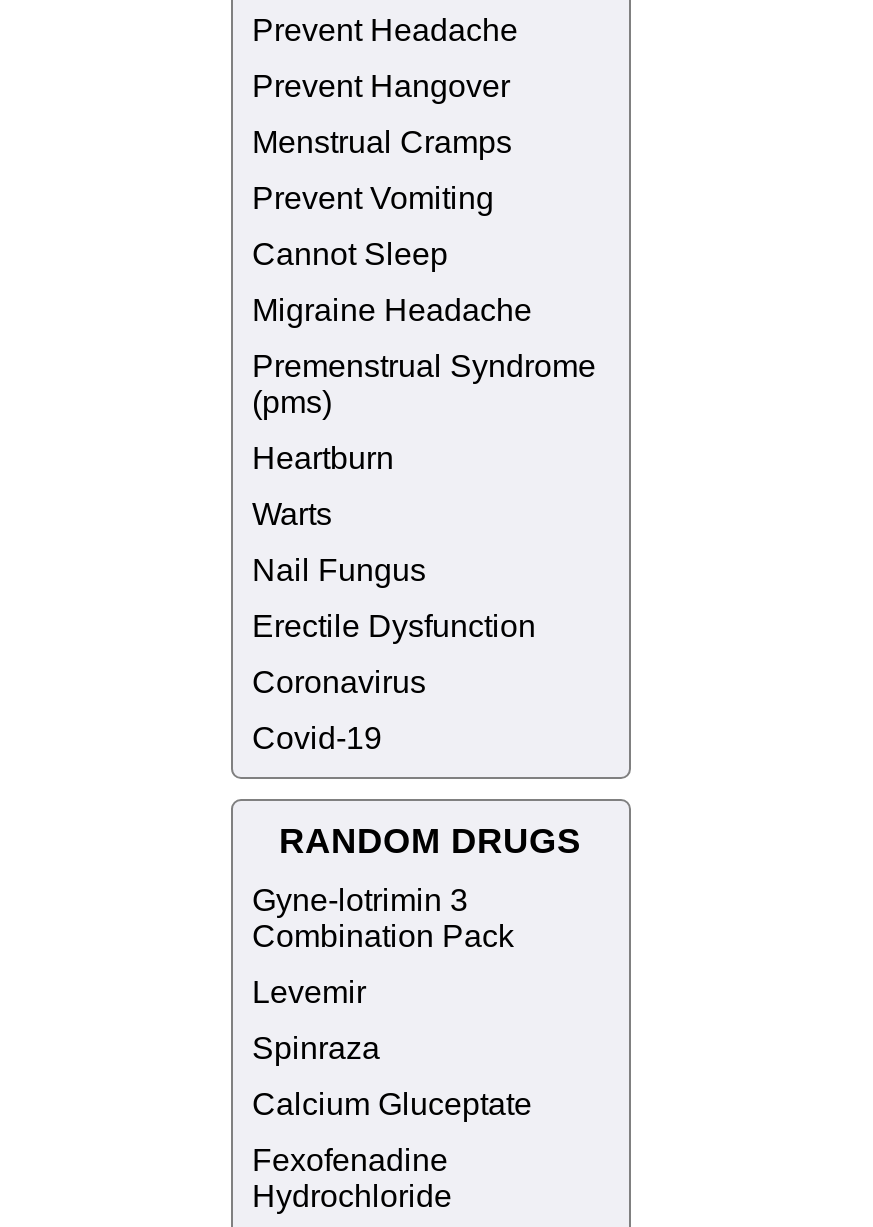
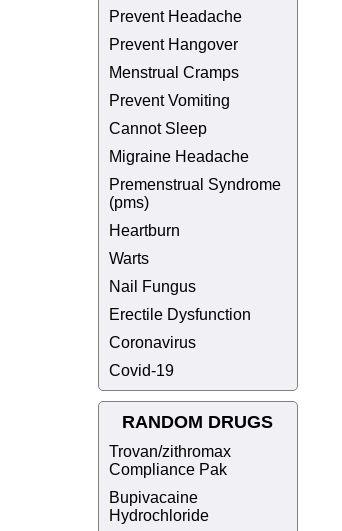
- Gyne-lotrimin 3
- Combination Pack
- Levemir
- Spinraza
- Calcium Gluceptate
- Fexofenadine
+ Trovan/zithromax
+ Compliance Pak
+ Bupivacaine
